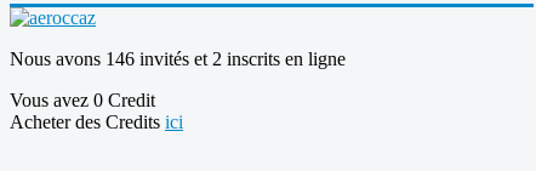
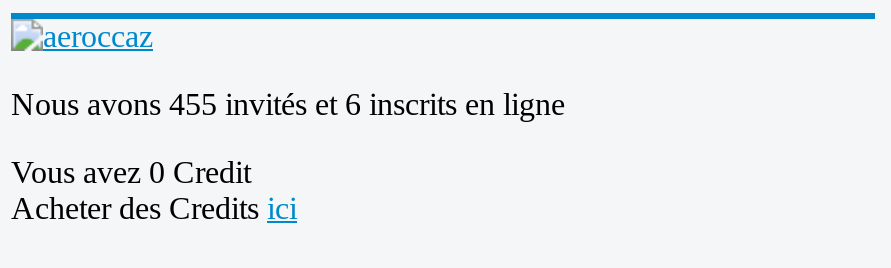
- Nous avons 146 invités et 2 inscrits en ligne
+ Nous avons 455 invités et 6 inscrits en ligne
